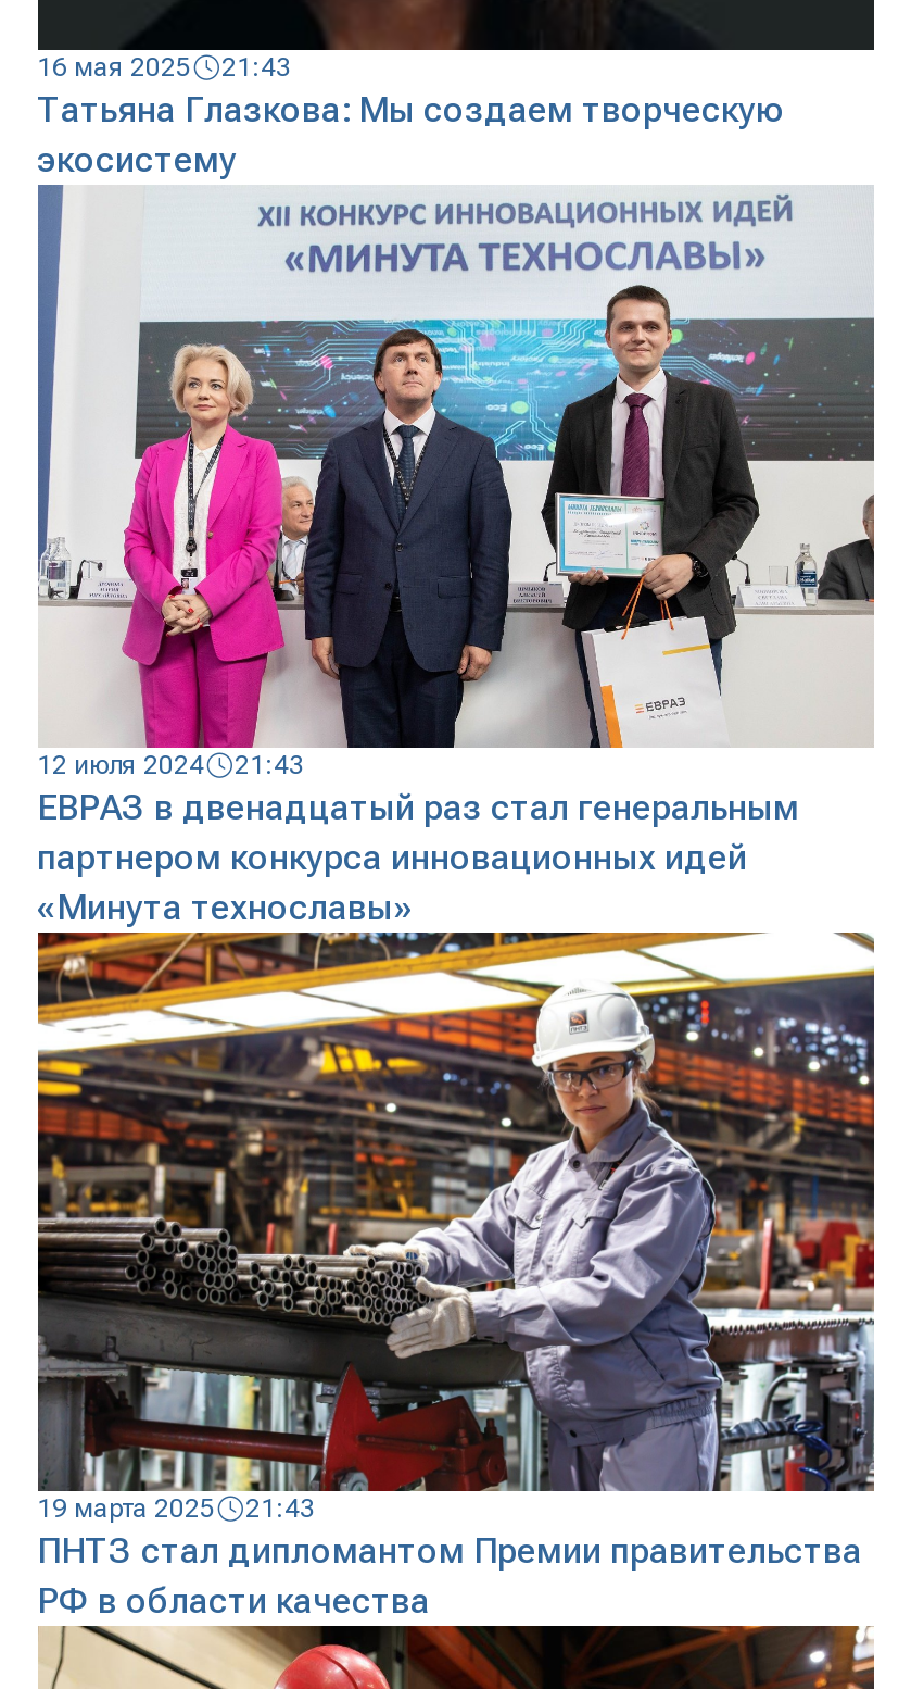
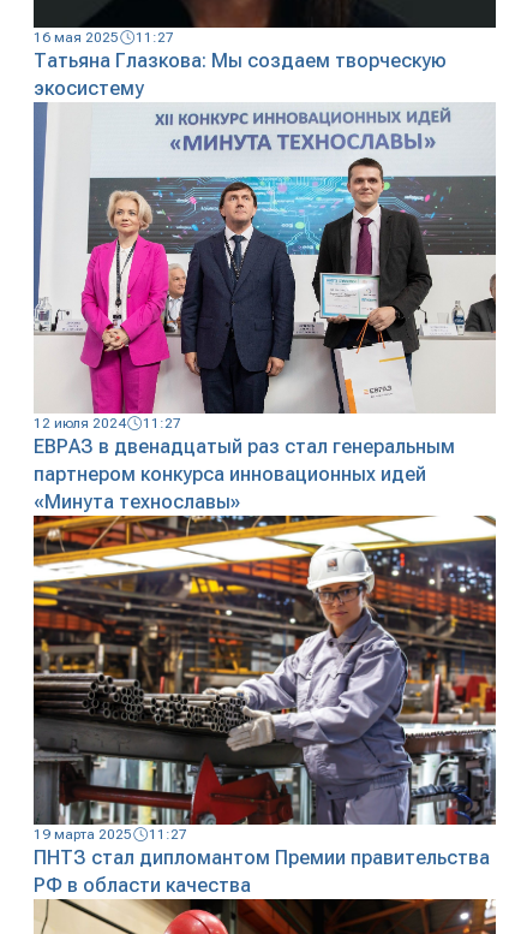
- 16 мая 2025 21:43
+ 16 мая 2025 11:27

- 12 июля 2024 21:43
+ 12 июля 2024 11:27

- 19 марта 2025 21:43
+ 19 марта 2025 11:27
